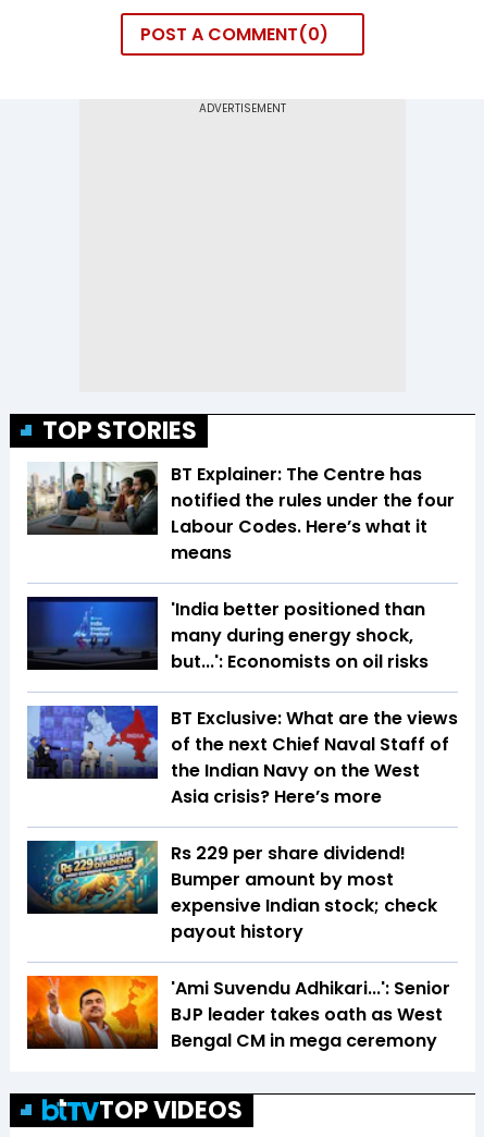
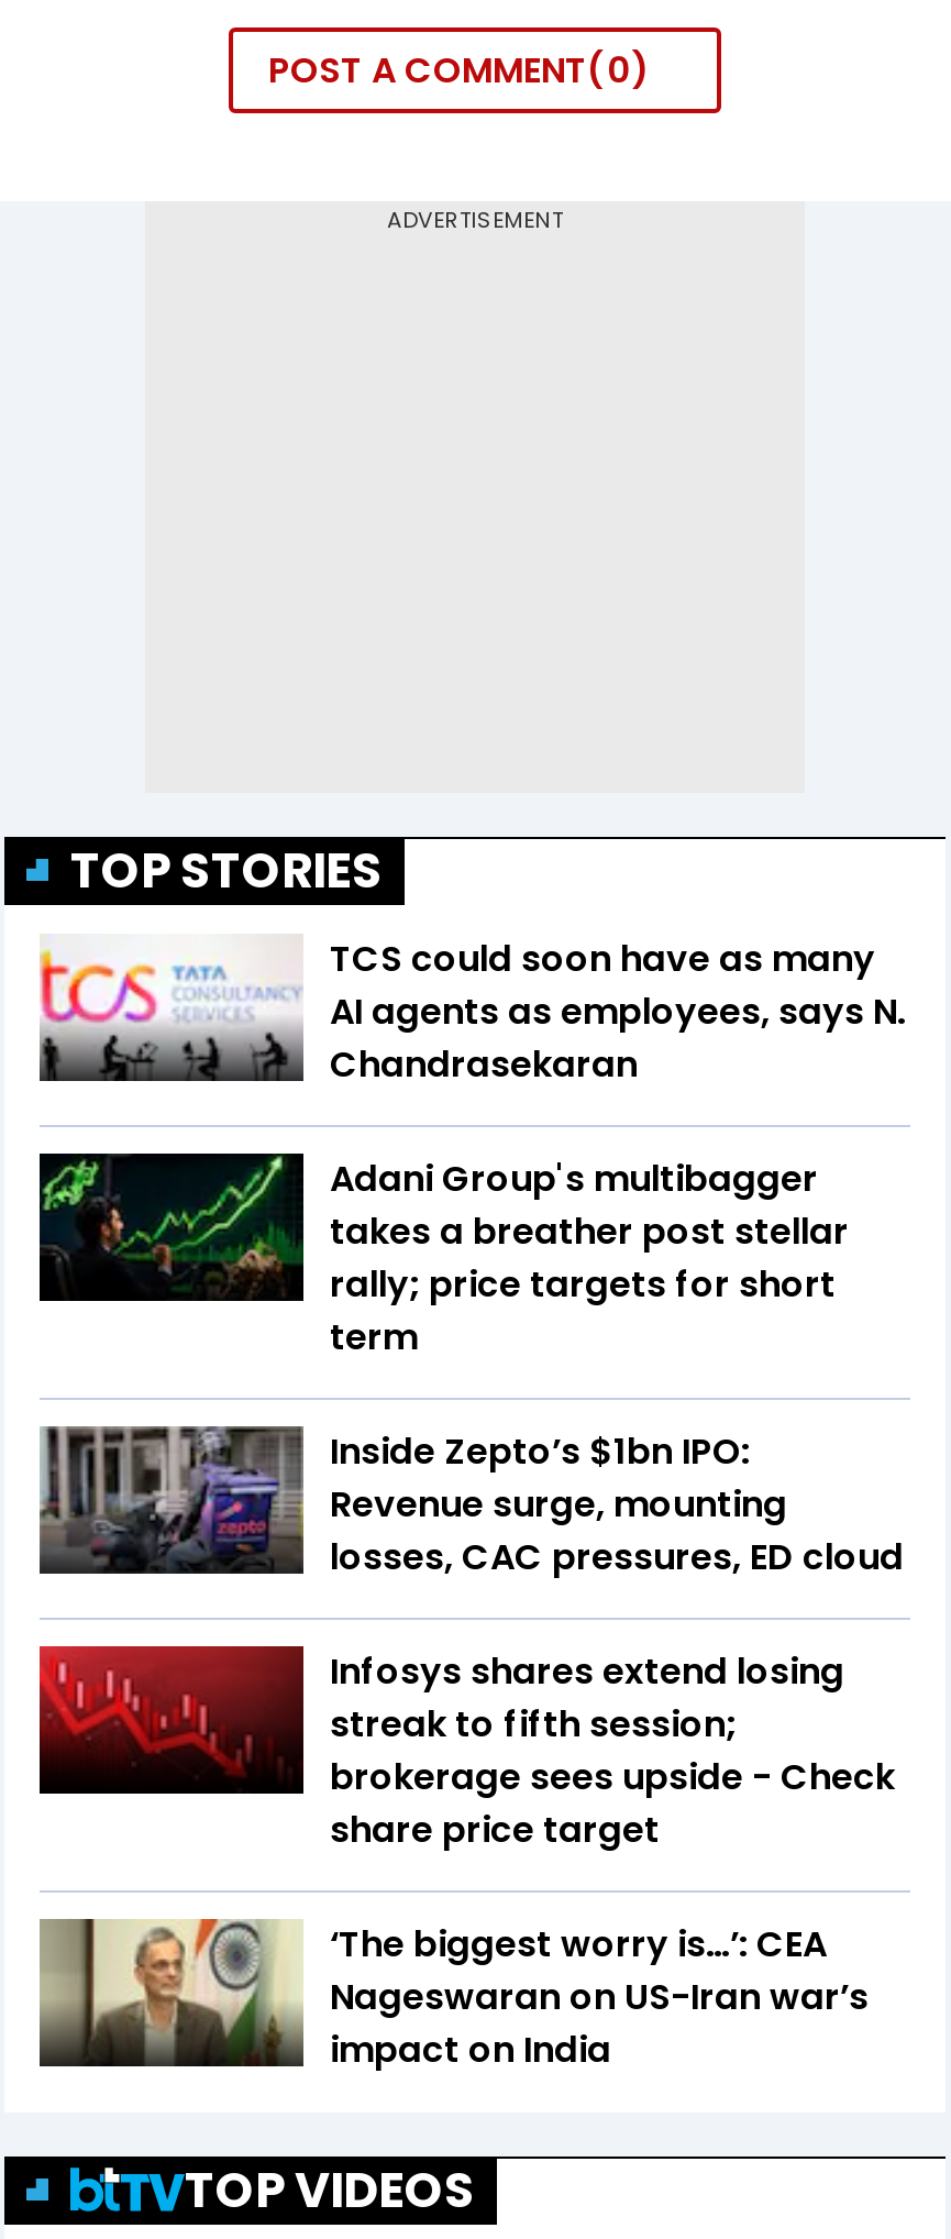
- [image]
- BT Explainer: The Centre has
- notified the rules under the four
- Labour Codes. Here’s what it
- means
+ [image]
+ TCS could soon have as many
+ AI agents as employees, says N.
+ Chandrasekaran

- [image]
- 'India better positioned than
- many during energy shock,
- but...': Economists on oil risks
+ [image]
+ Adani Group's multibagger
+ takes a breather post stellar
+ rally; price targets for short
+ term

- [image]
- BT Exclusive: What are the views
- of the next Chief Naval Staff of
- the Indian Navy on the West
- Asia crisis? Here’s more
+ [image]
+ Inside Zepto’s $1bn IPO:
+ Revenue surge, mounting
+ losses, CAC pressures, ED cloud

- [image]
- Rs 229 per share dividend!
- Bumper amount by most
- expensive Indian stock; check
- payout history
+ [image]
+ Infosys shares extend losing
+ streak to fifth session;
+ brokerage sees upside - Check
+ share price target

- [image]
- 'Ami Suvendu Adhikari...': Senior
- BJP leader takes oath as West
- Bengal CM in mega ceremony
+ [image]
+ ‘The biggest worry is…’: CEA
+ Nageswaran on US-Iran war’s
+ impact on India
